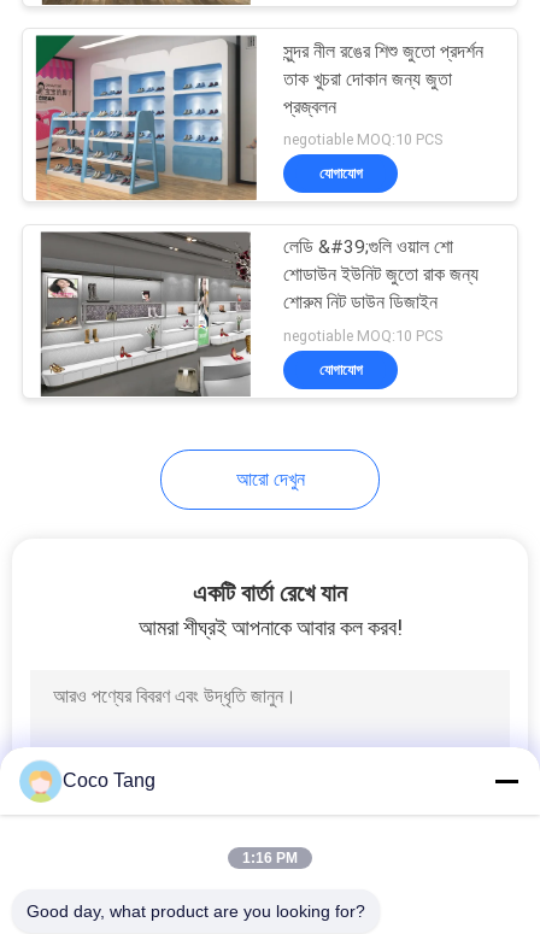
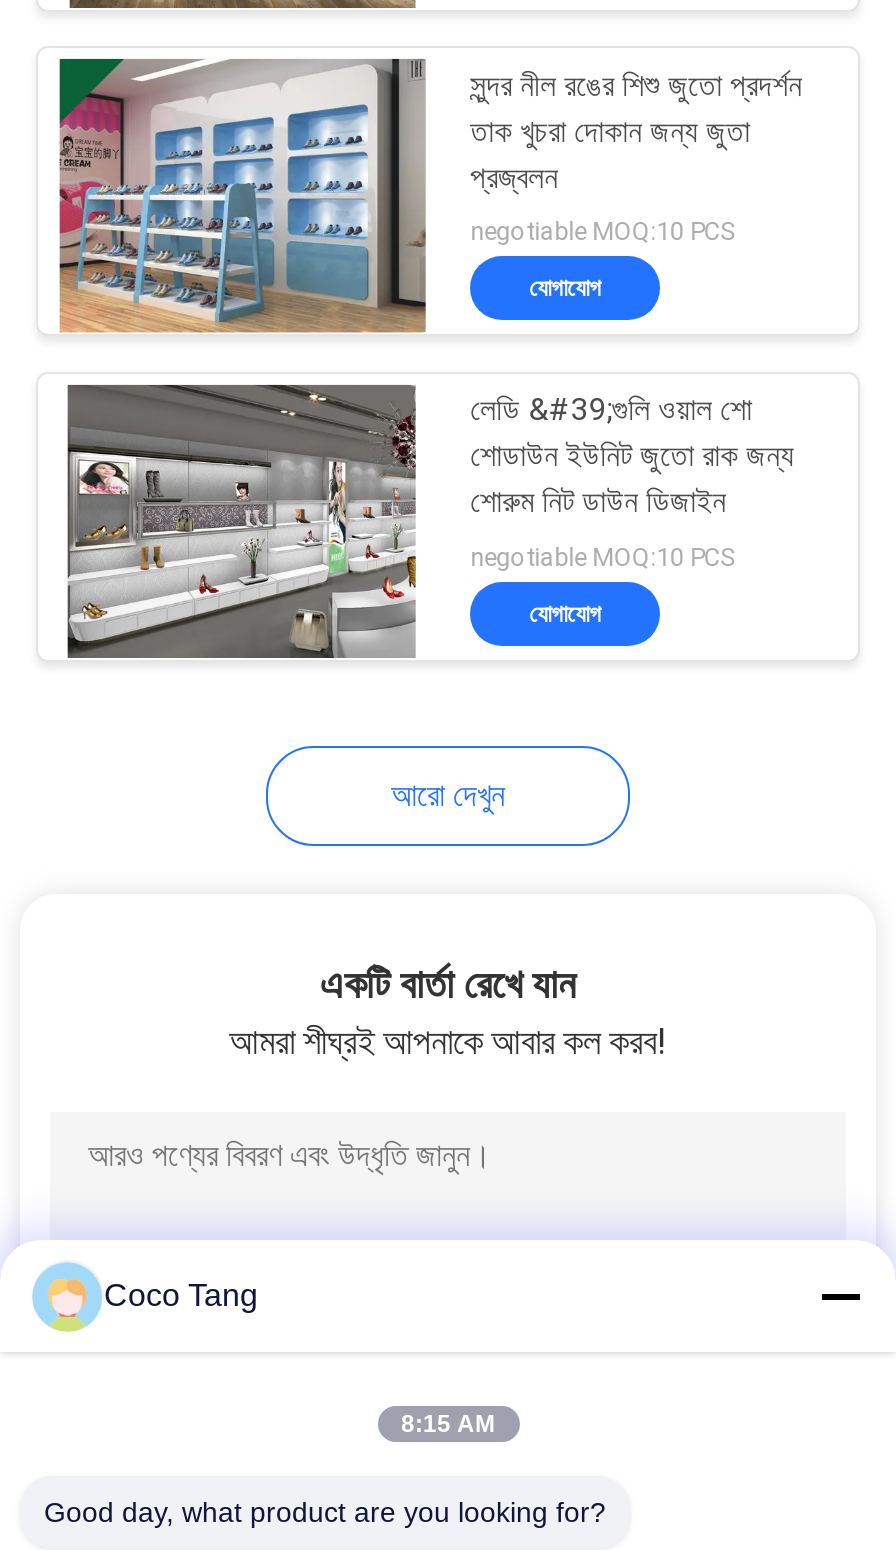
- 1:16 PM
+ 8:15 AM
